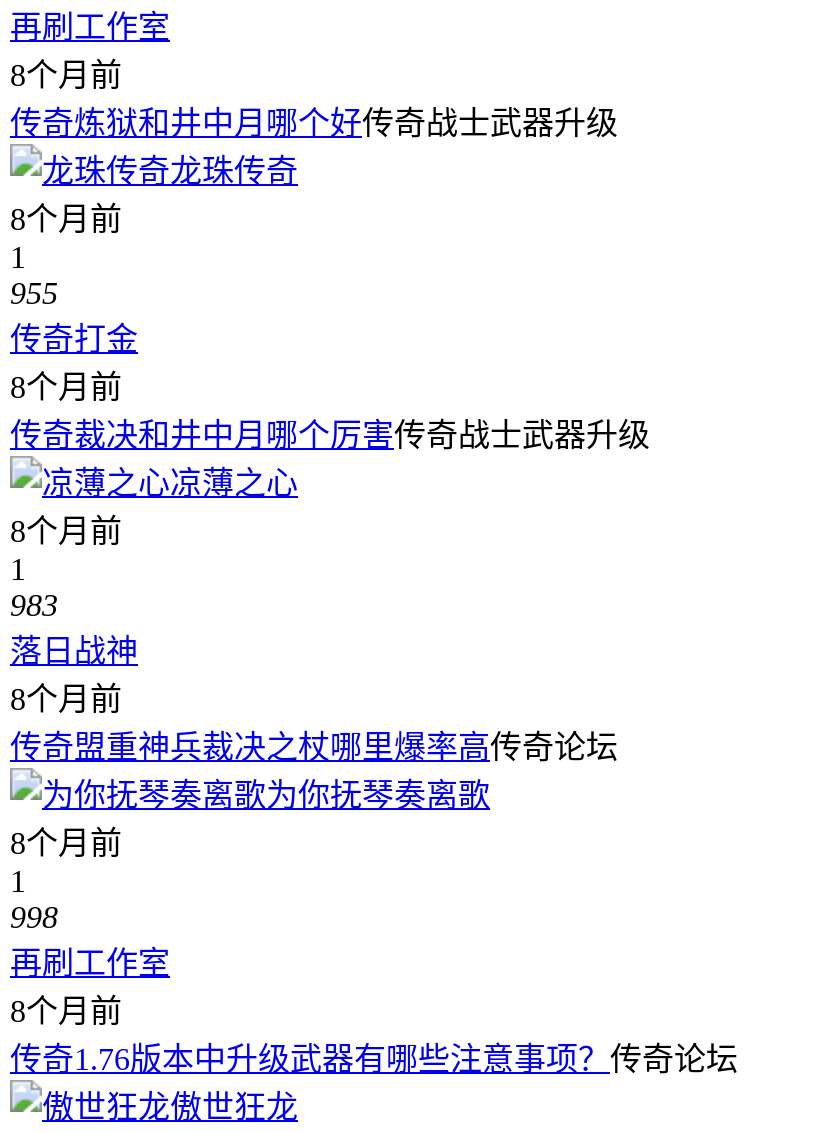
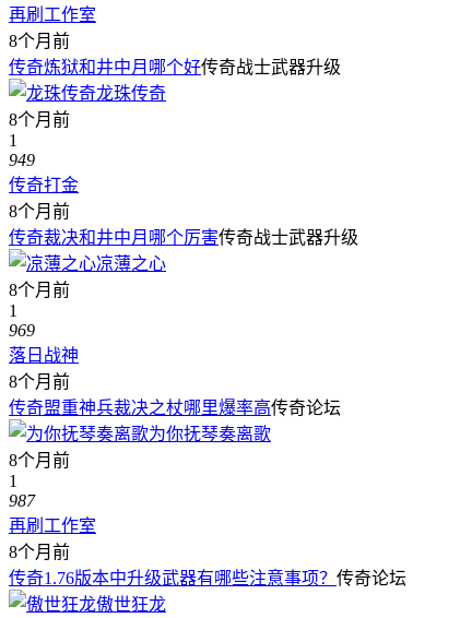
- 955
+ 949

- 983
+ 969

- 998
+ 987
